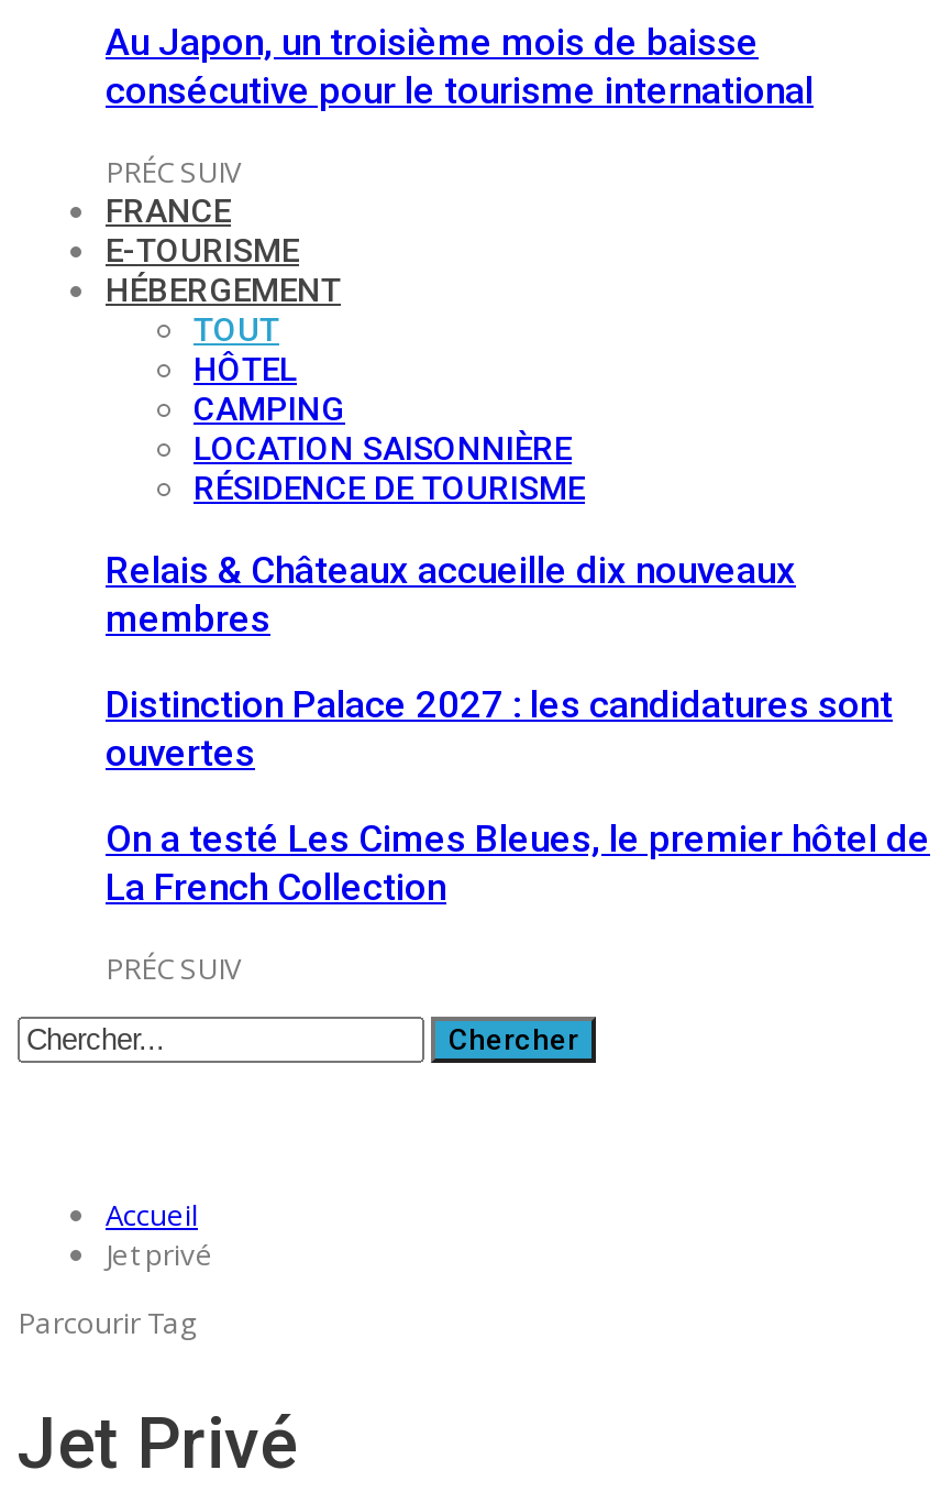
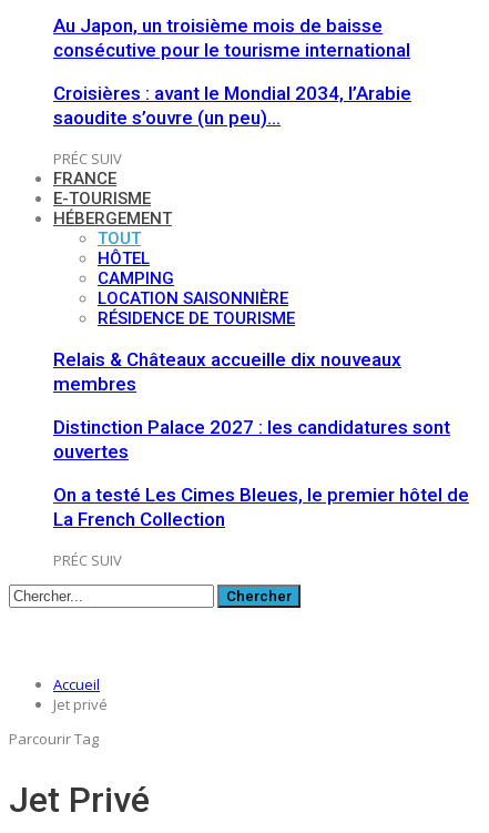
+ Croisières : avant le Mondial 2034, l’Arabie
+ saoudite s’ouvre (un peu)…
